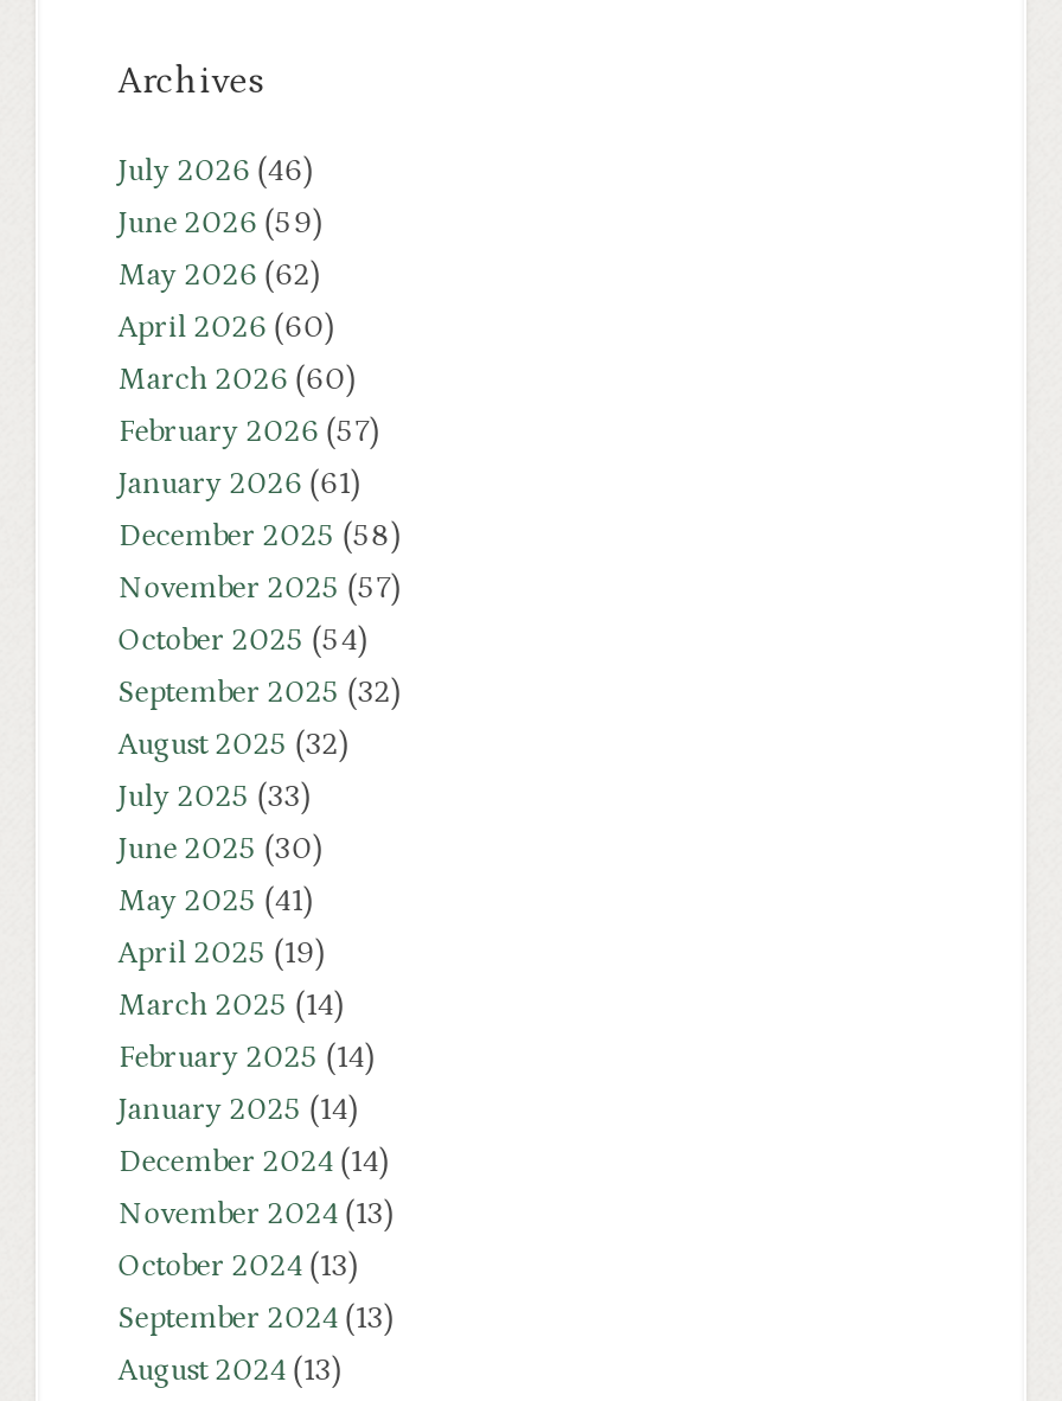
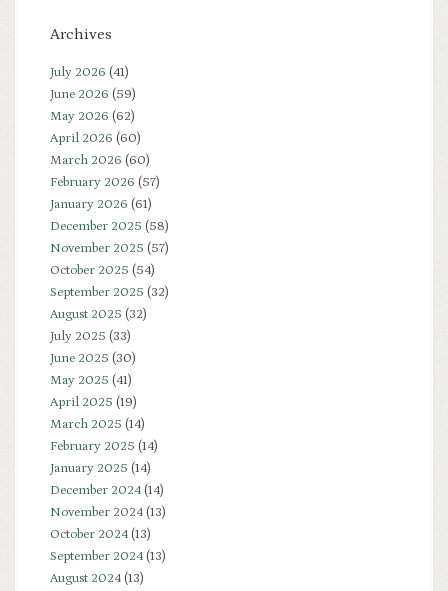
- July 2026 (46)
+ July 2026 (41)
